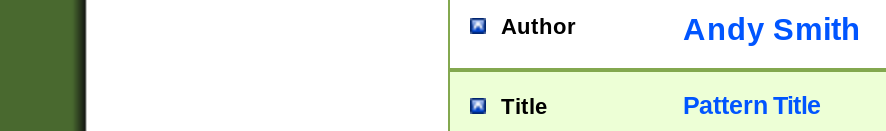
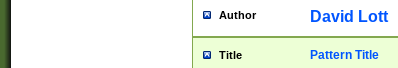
- Andy Smith
+ David Lott
